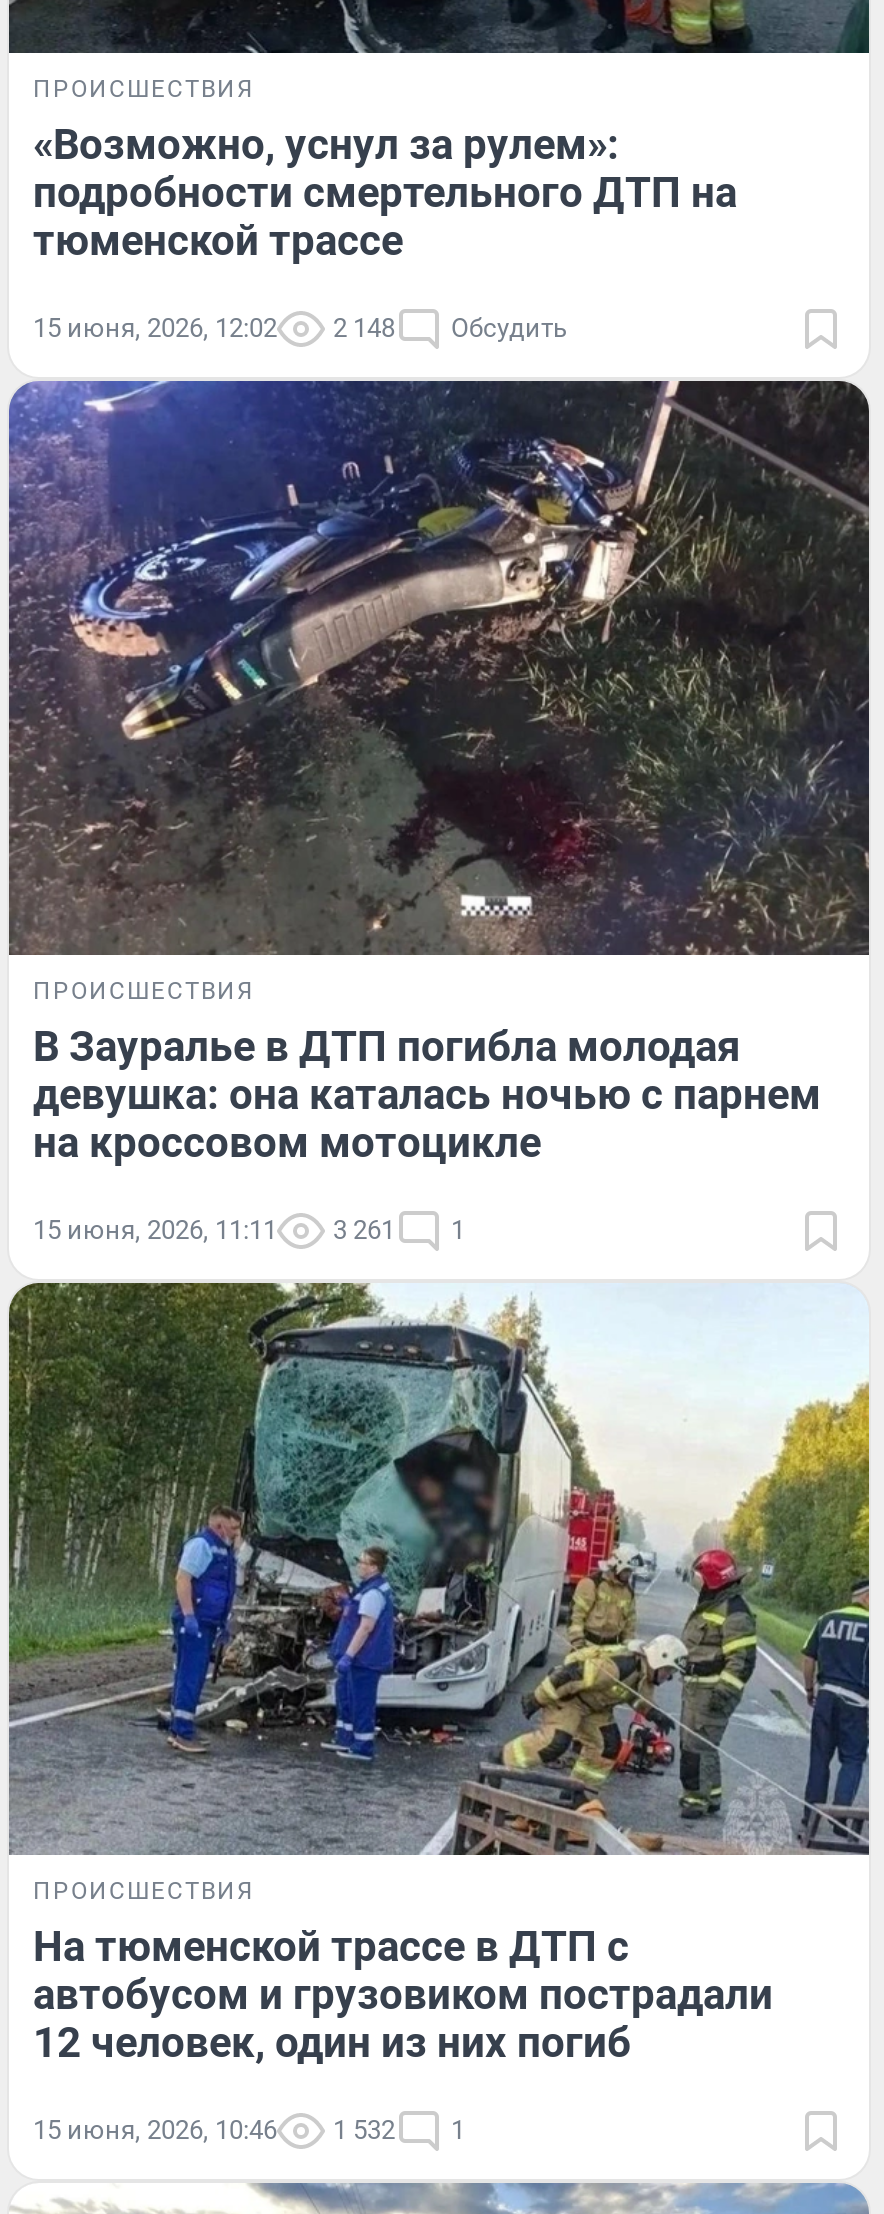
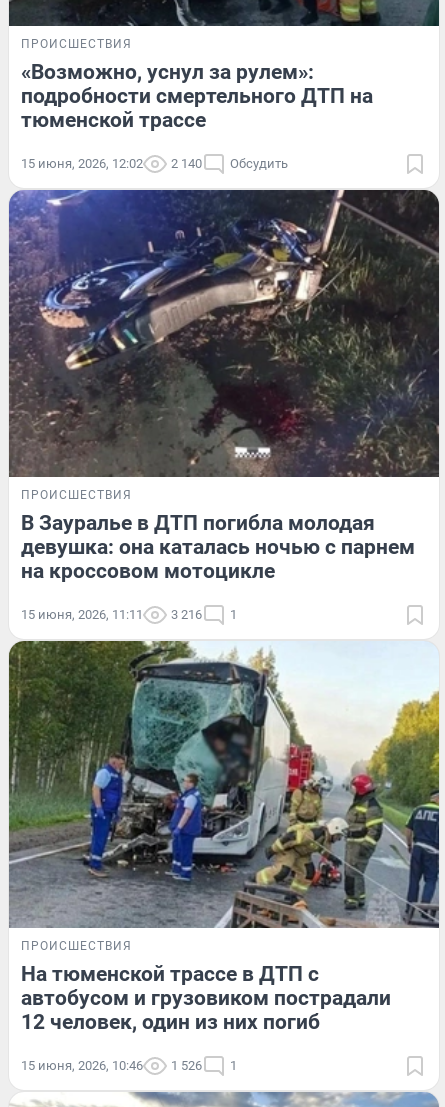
- 15 июня, 2026, 12:02 2 148 Обсудить
+ 15 июня, 2026, 12:02 2 140 Обсудить

- 15 июня, 2026, 11:11 3 261 1
+ 15 июня, 2026, 11:11 3 216 1

- 15 июня, 2026, 10:46 1 532 1
+ 15 июня, 2026, 10:46 1 526 1
